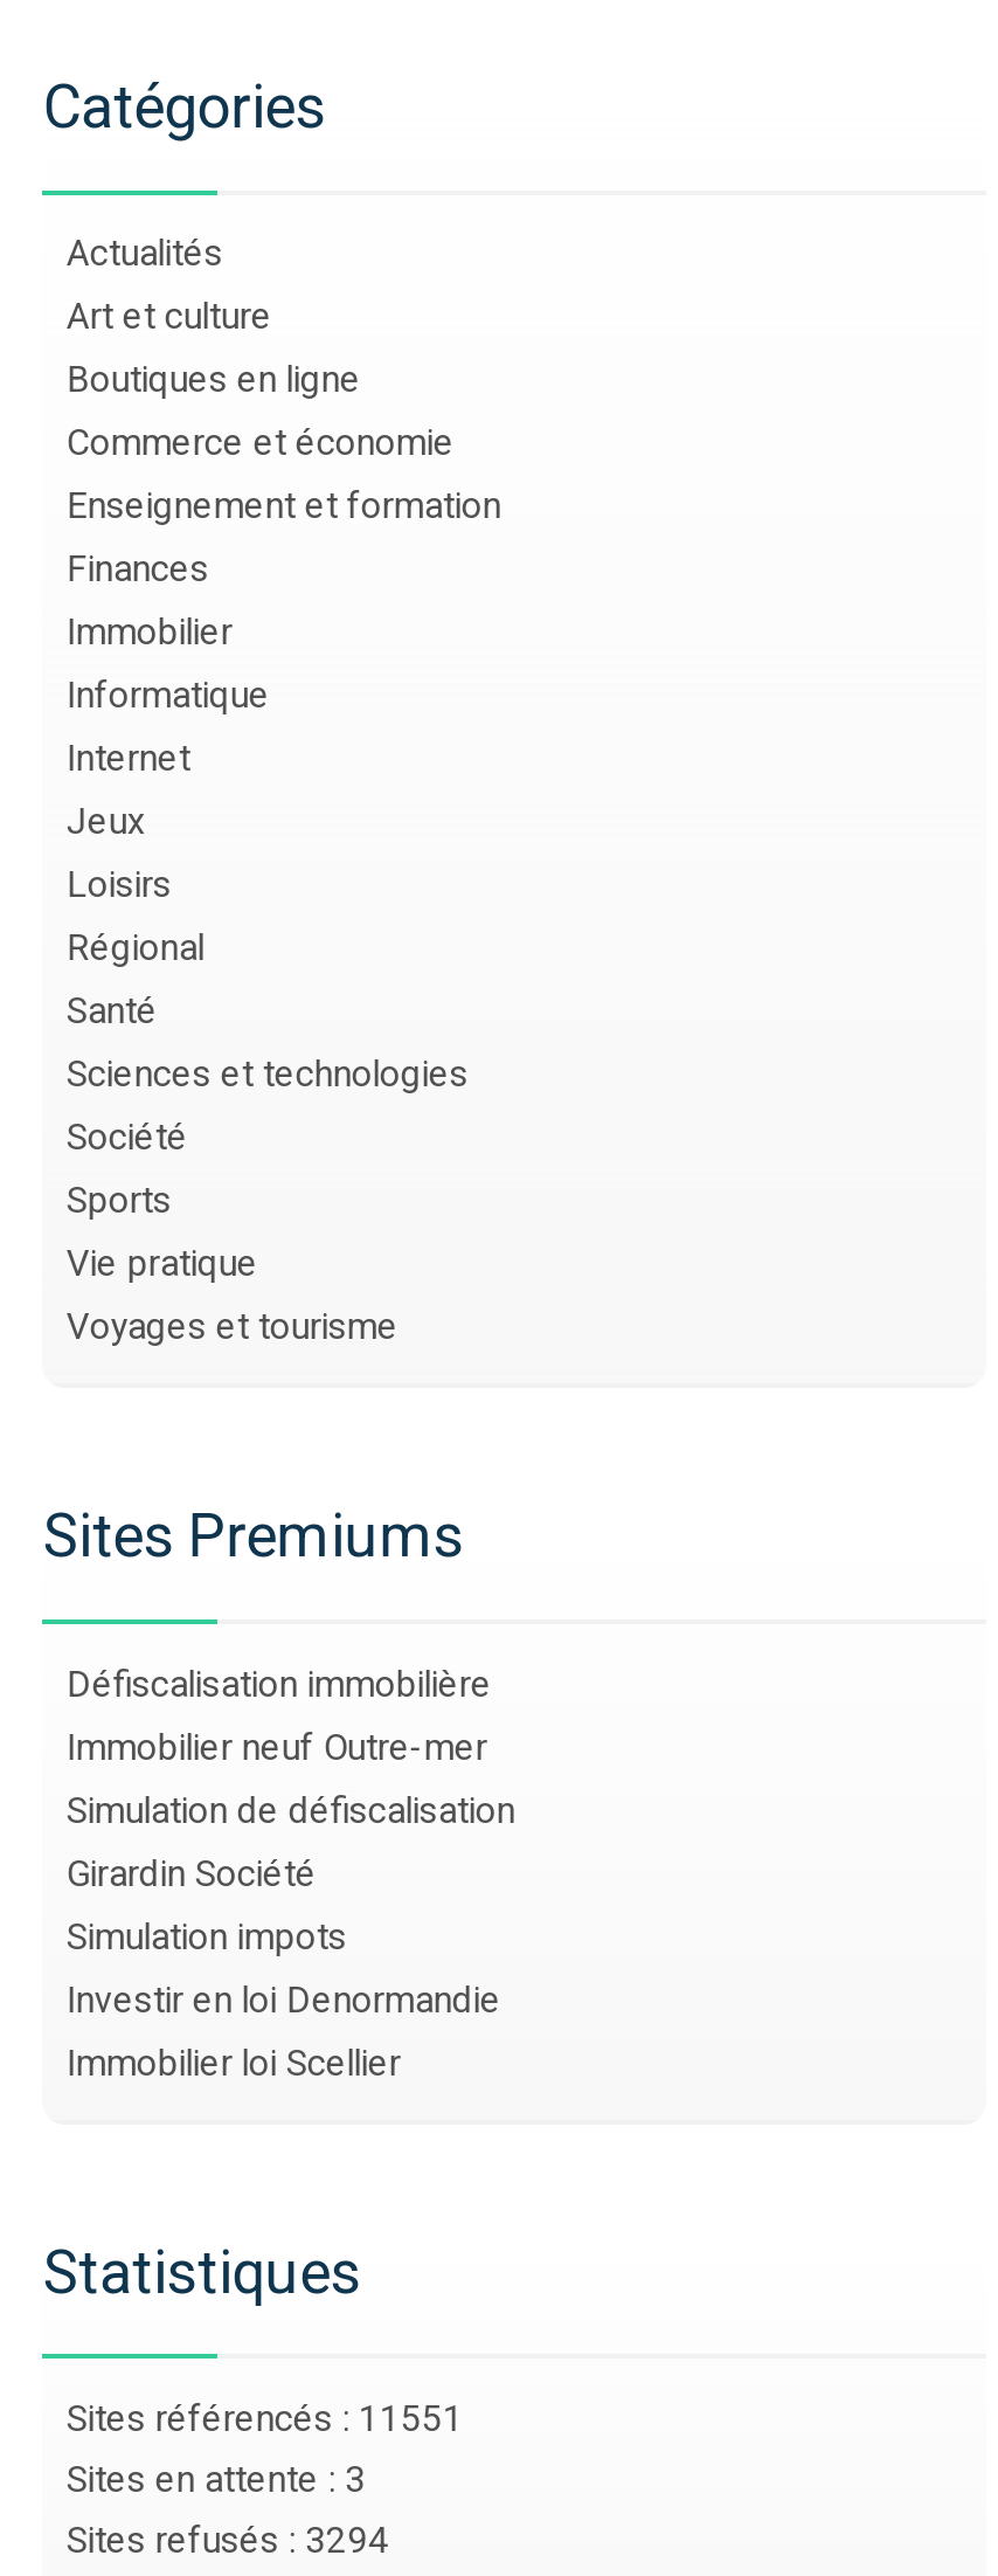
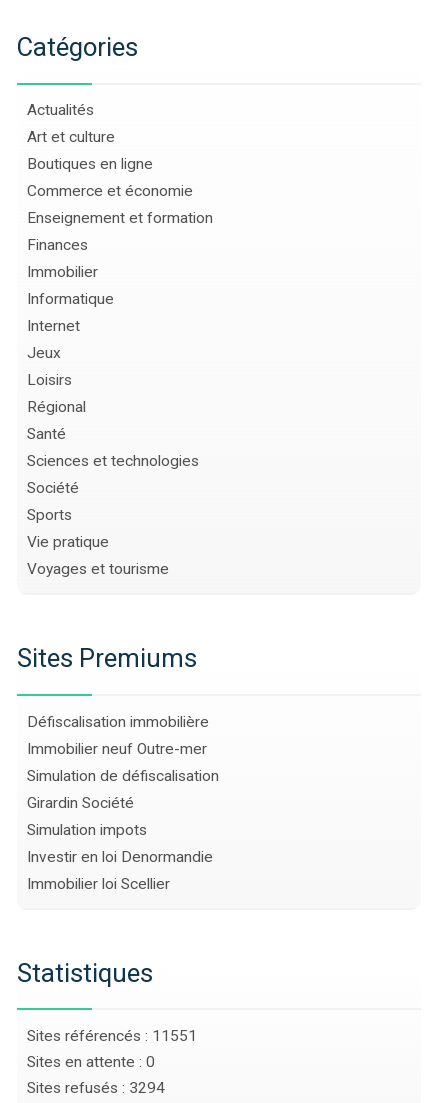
- Sites en attente : 3
+ Sites en attente : 0
